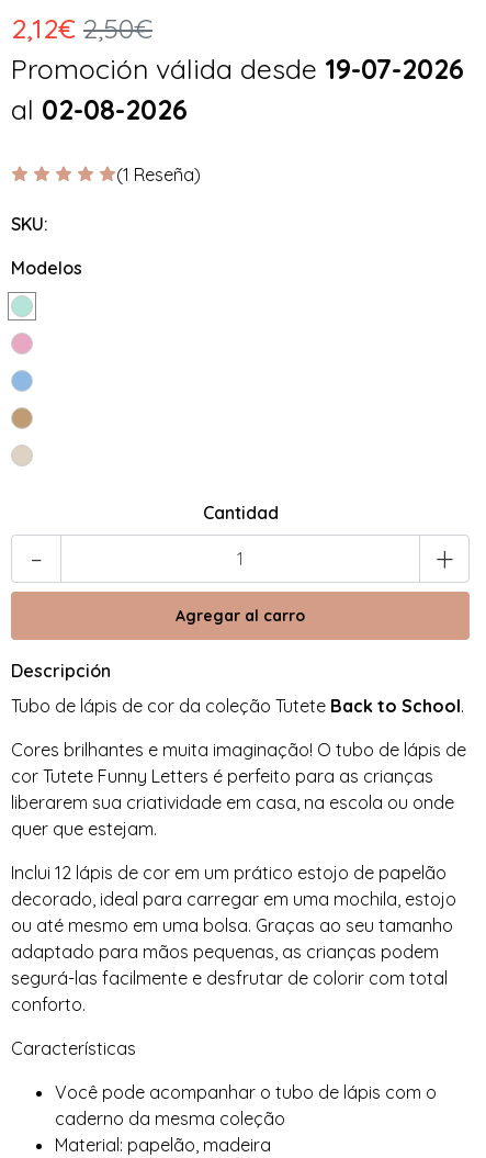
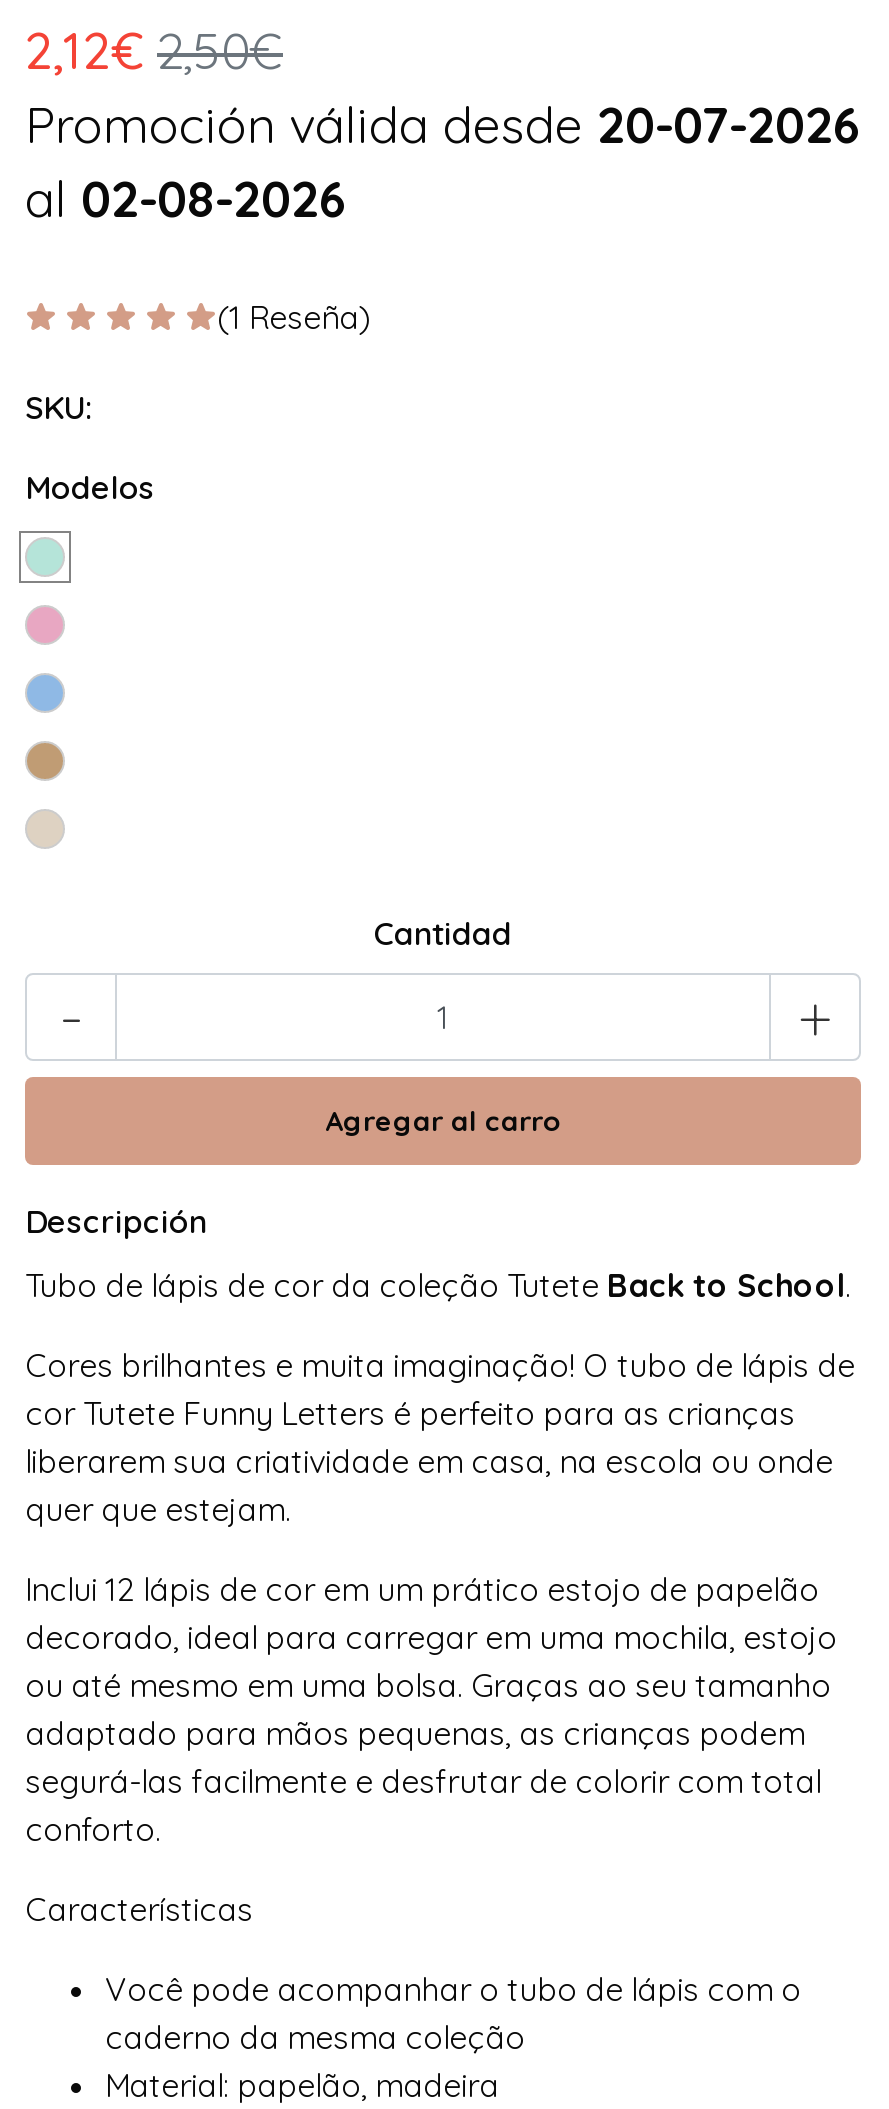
- Promoción válida desde 19-07-2026
+ Promoción válida desde 20-07-2026
